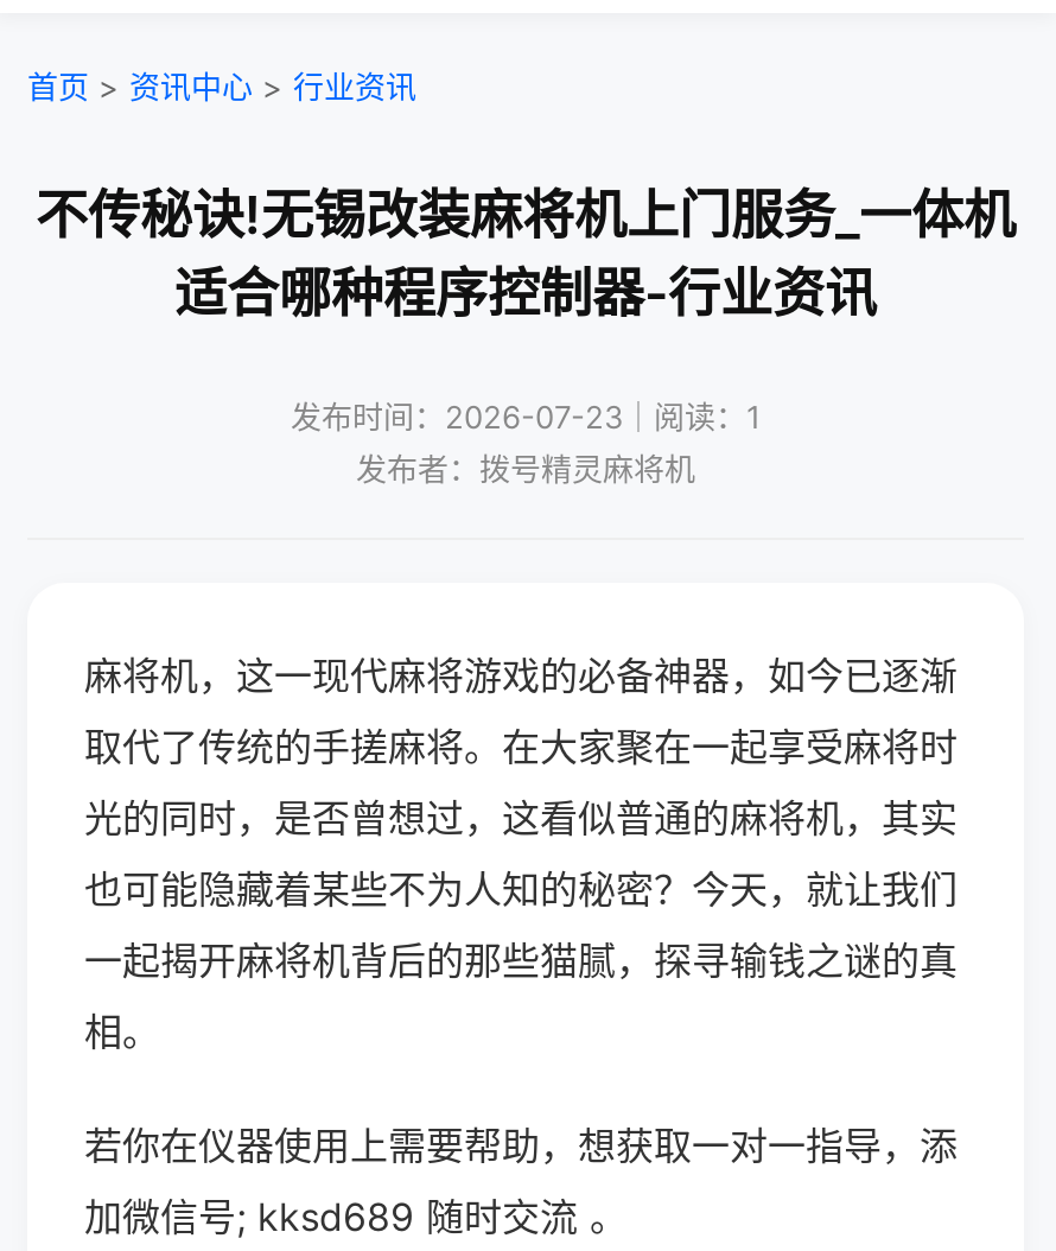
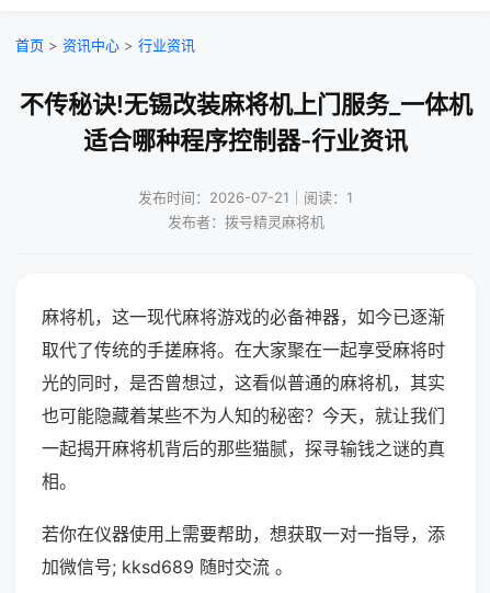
- 发布时间：2026-07-23｜阅读：1
+ 发布时间：2026-07-21｜阅读：1
